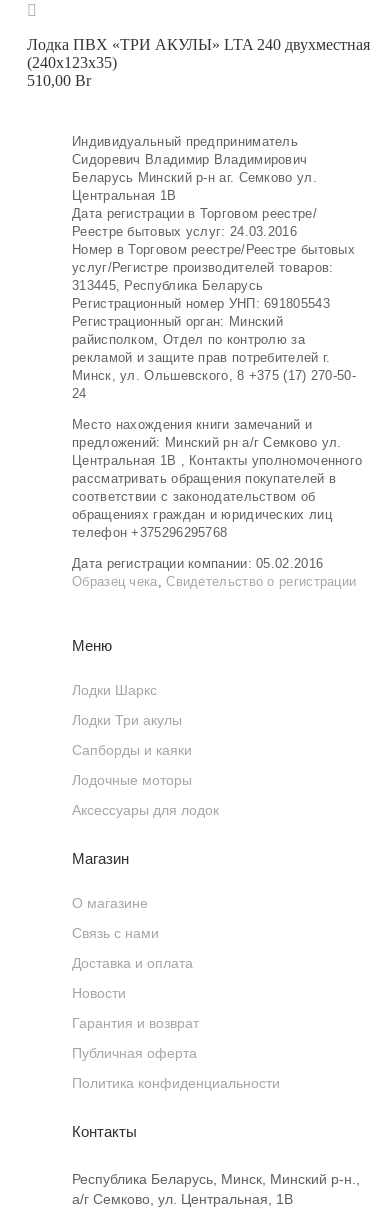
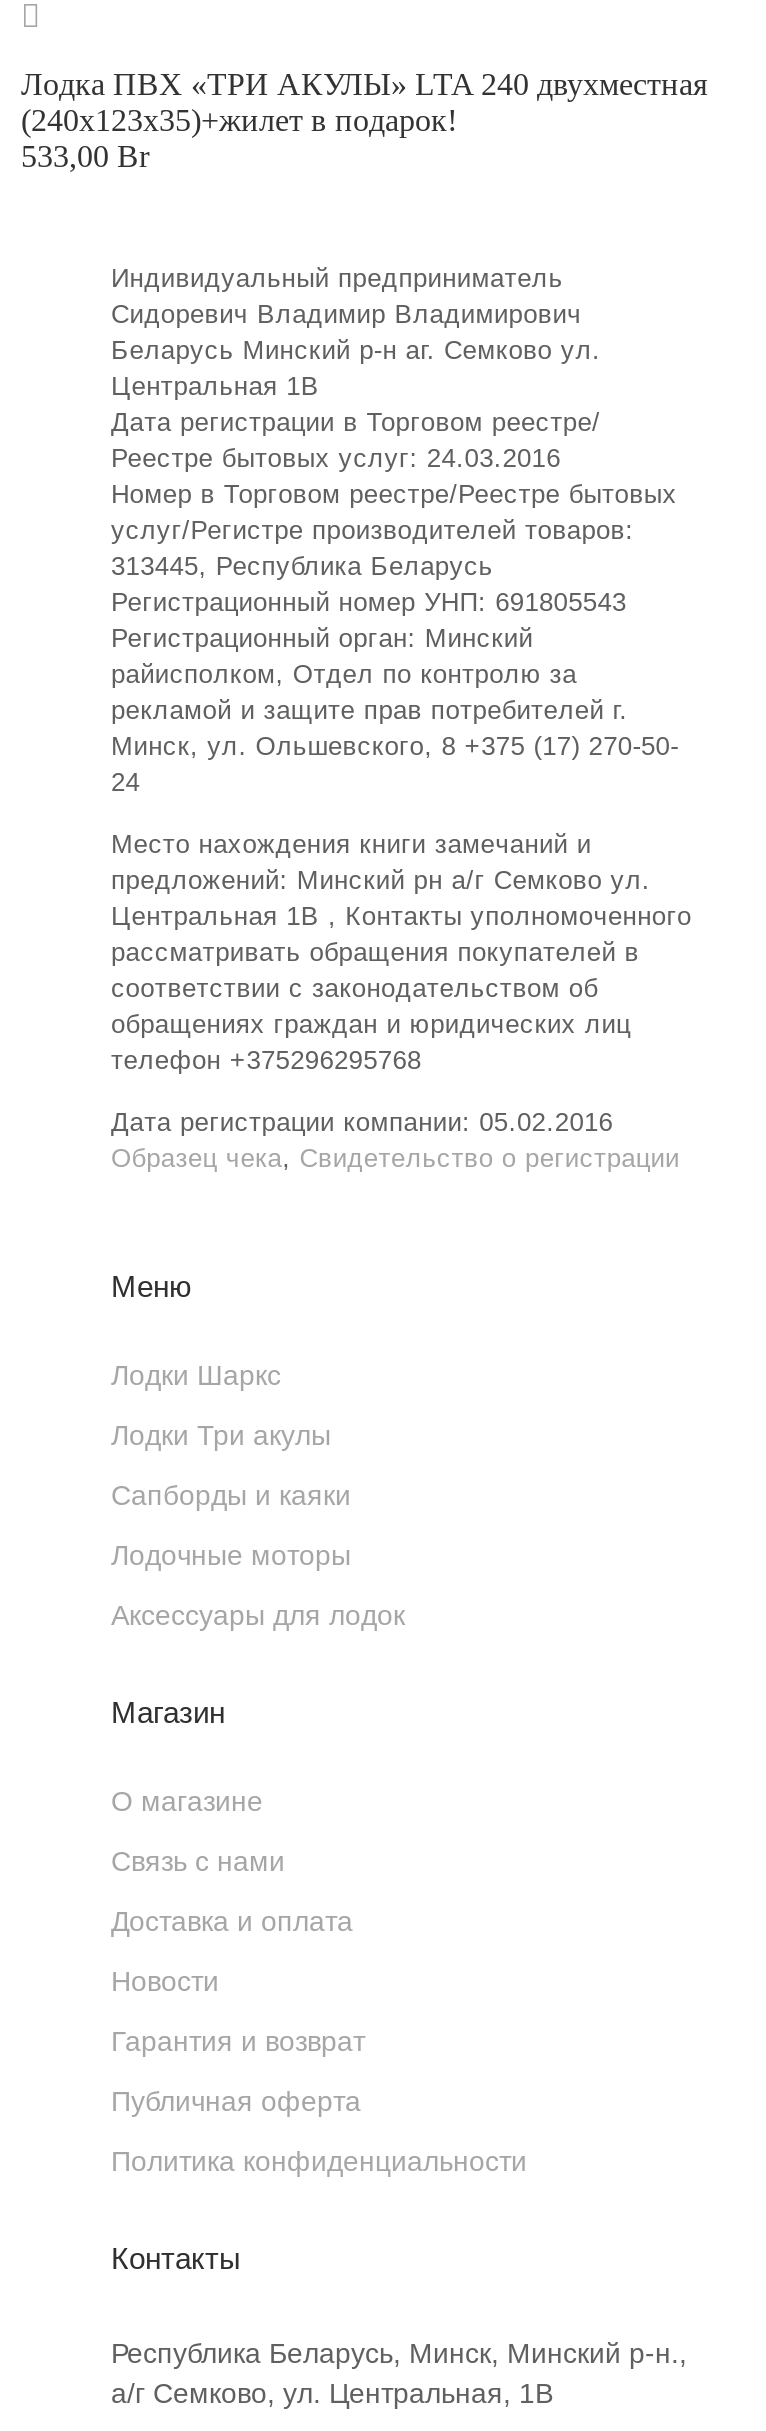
- (240х123х35)
- 510,00 Br
+ (240х123х35)+жилет в подарок!
+ 533,00 Br
